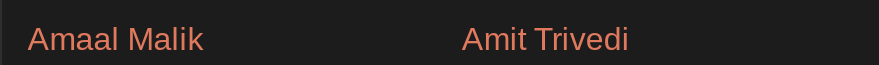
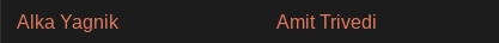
- Amaal Malik
+ Alka Yagnik
